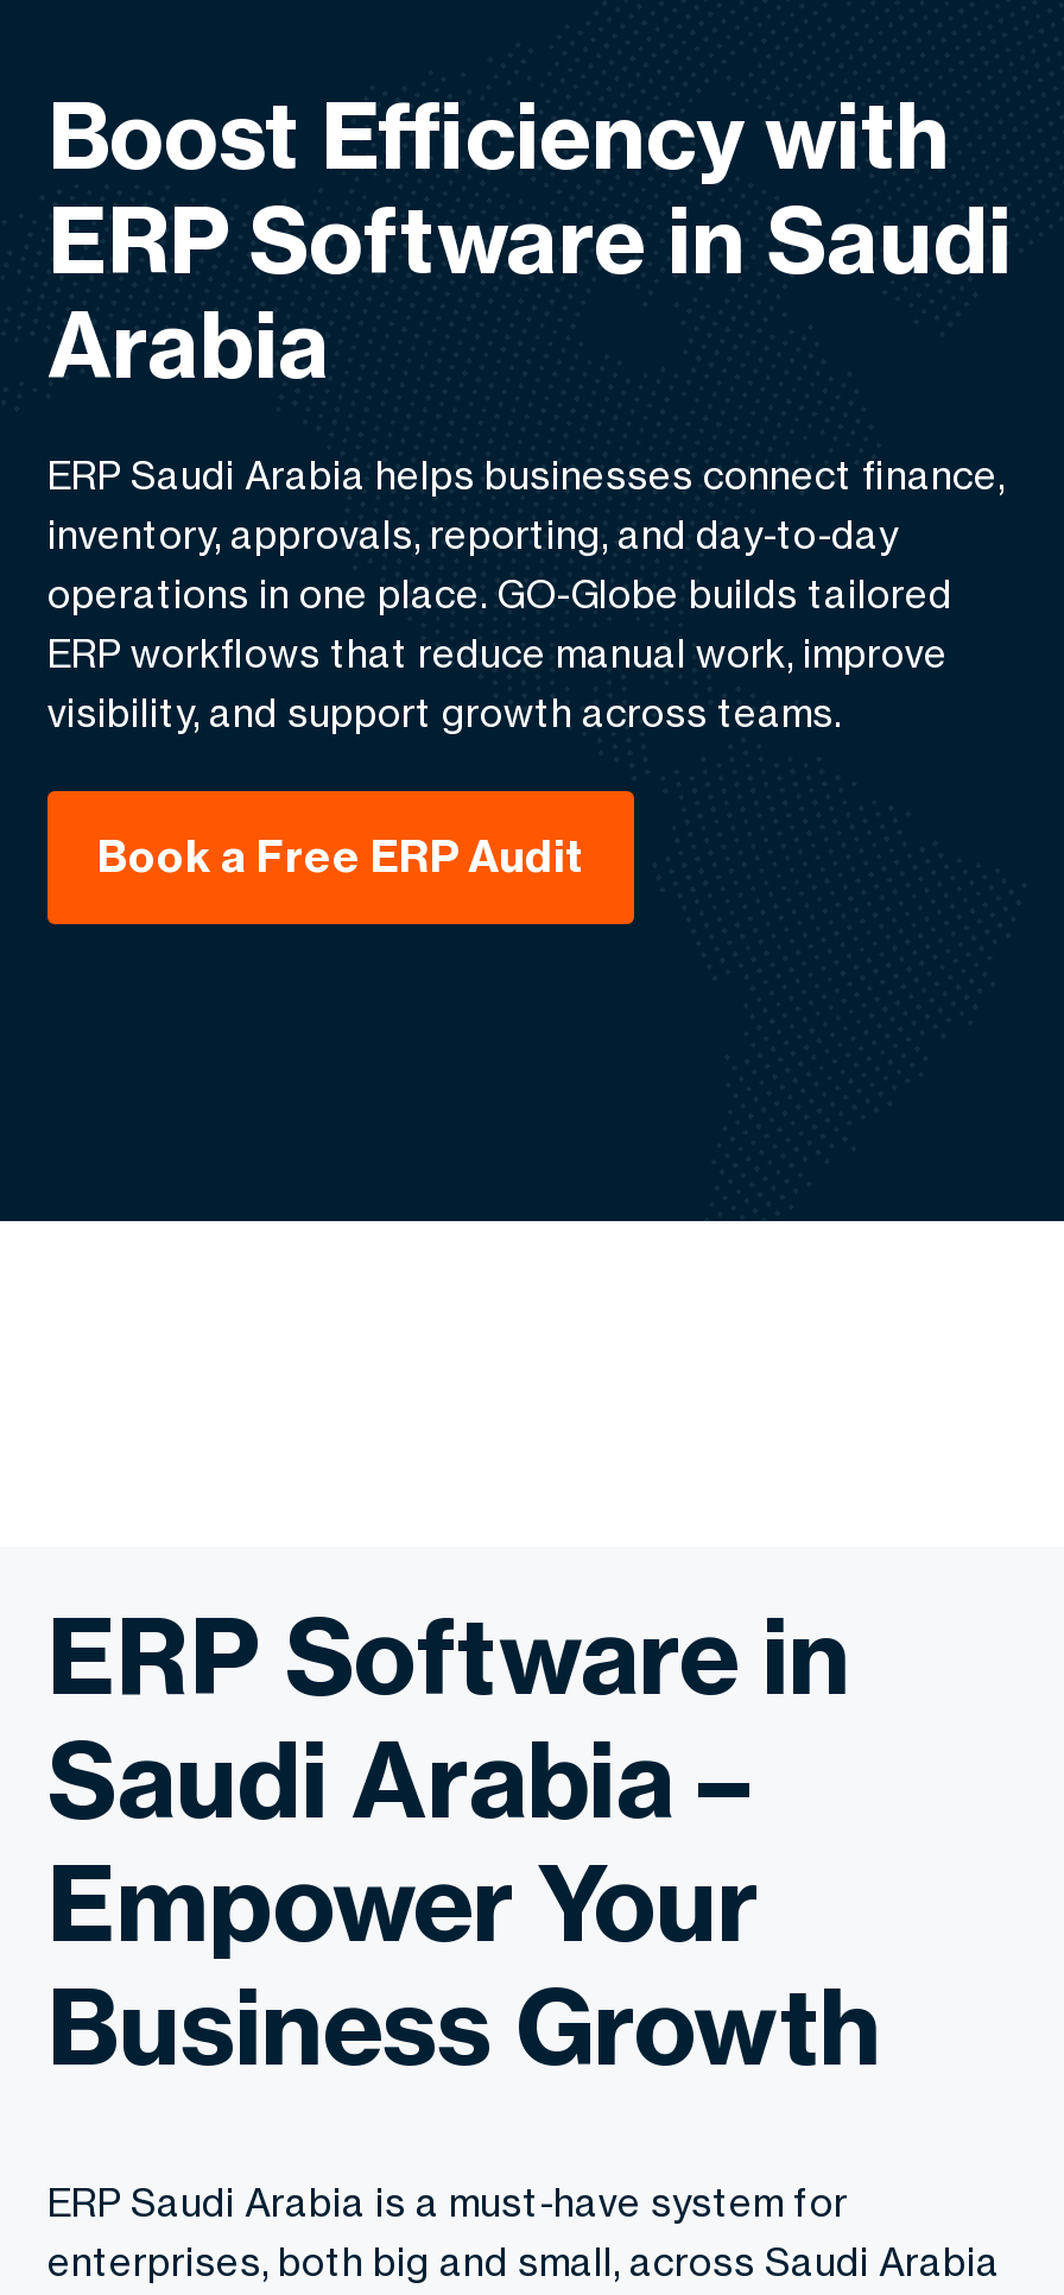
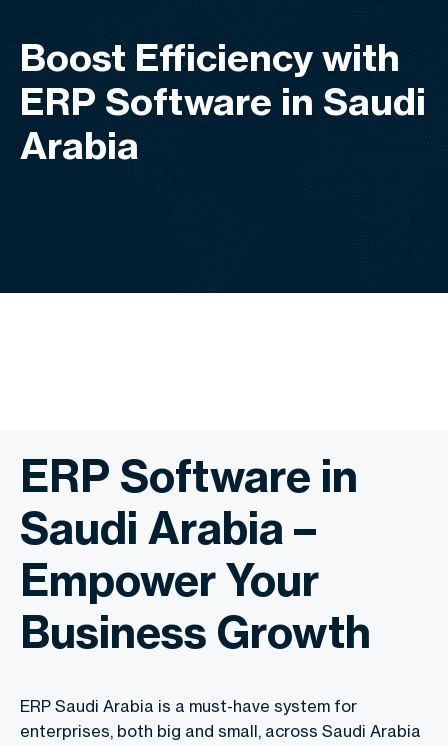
- ERP Saudi Arabia helps businesses connect finance,
- inventory, approvals, reporting, and day-to-day
- operations in one place. GO-Globe builds tailored
- ERP workflows that reduce manual work, improve
- visibility, and support growth across teams.
- Book a Free ERP Audit
